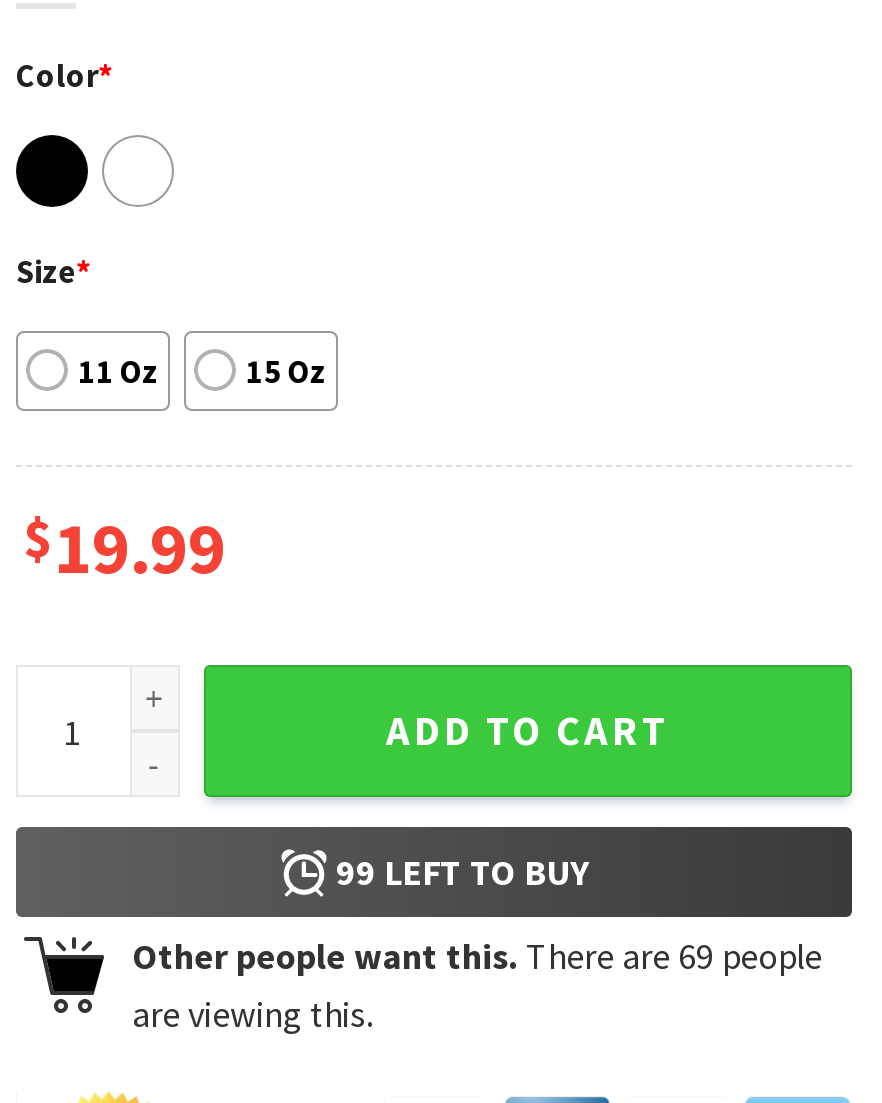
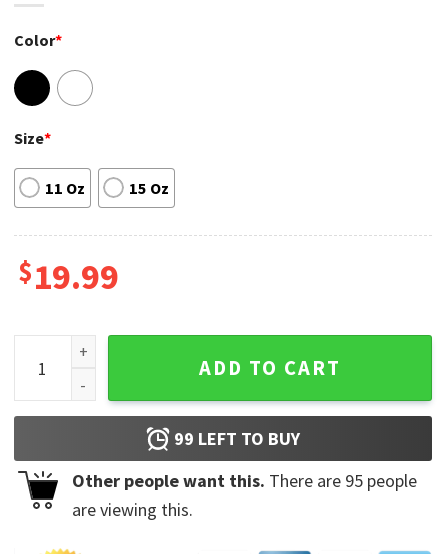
- Other people want this. There are 69 people
+ Other people want this. There are 95 people
